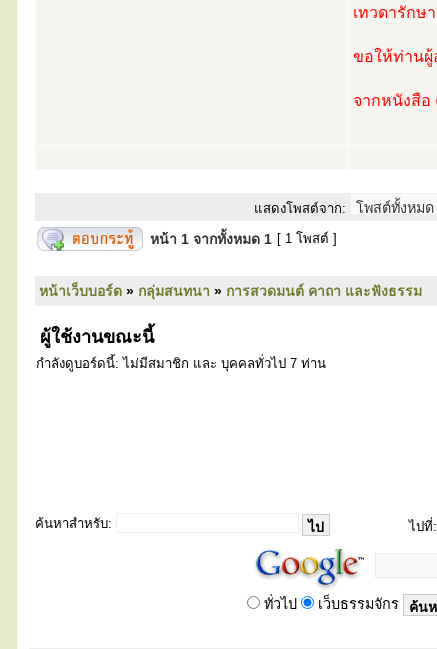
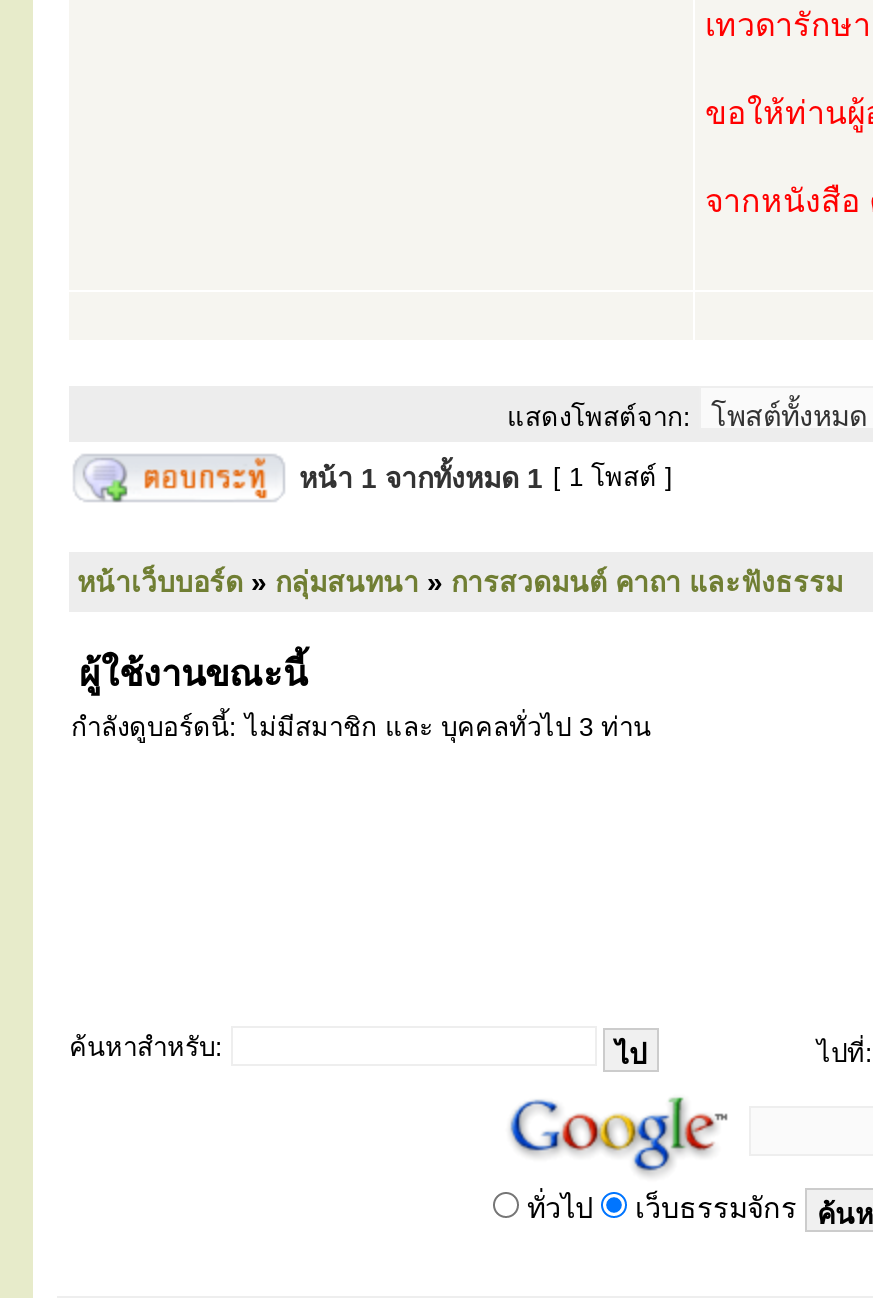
- กำลังดูบอร์ดนี้: ไม่มีสมาชิก และ บุคคลทั่วไป 7 ท่าน
+ กำลังดูบอร์ดนี้: ไม่มีสมาชิก และ บุคคลทั่วไป 3 ท่าน
